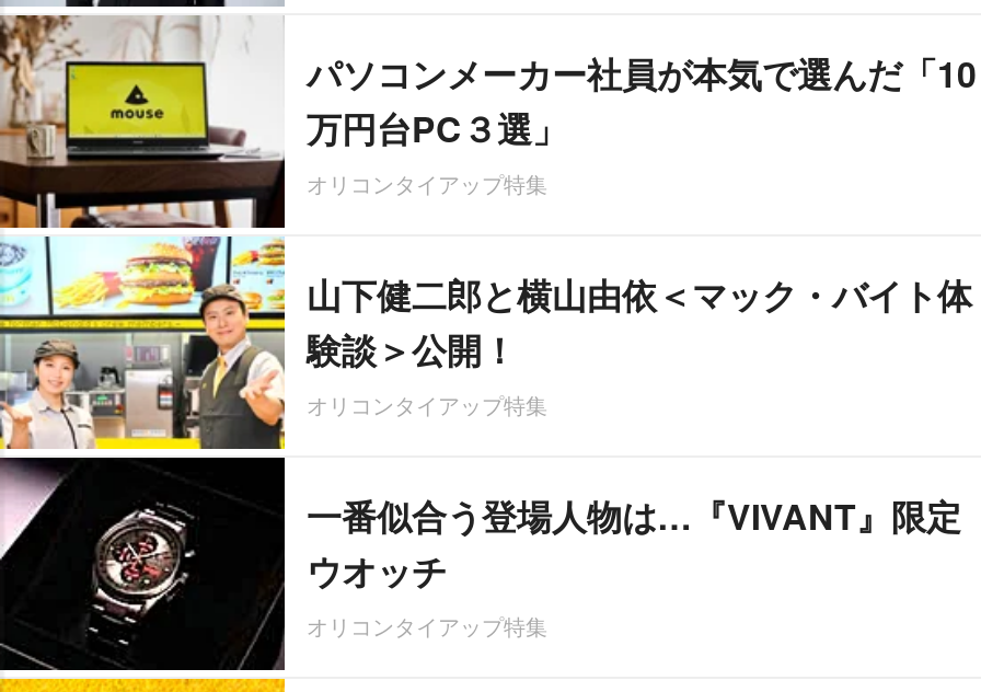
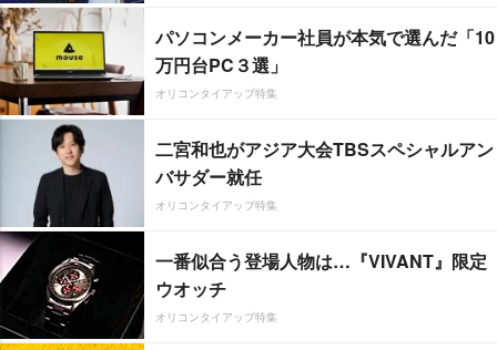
- [image]
- 山下健二郎と横山由依＜マック・バイト体
- 験談＞公開！
+ [image]
+ 二宮和也がアジア大会TBSスペシャルアン
+ バサダー就任
